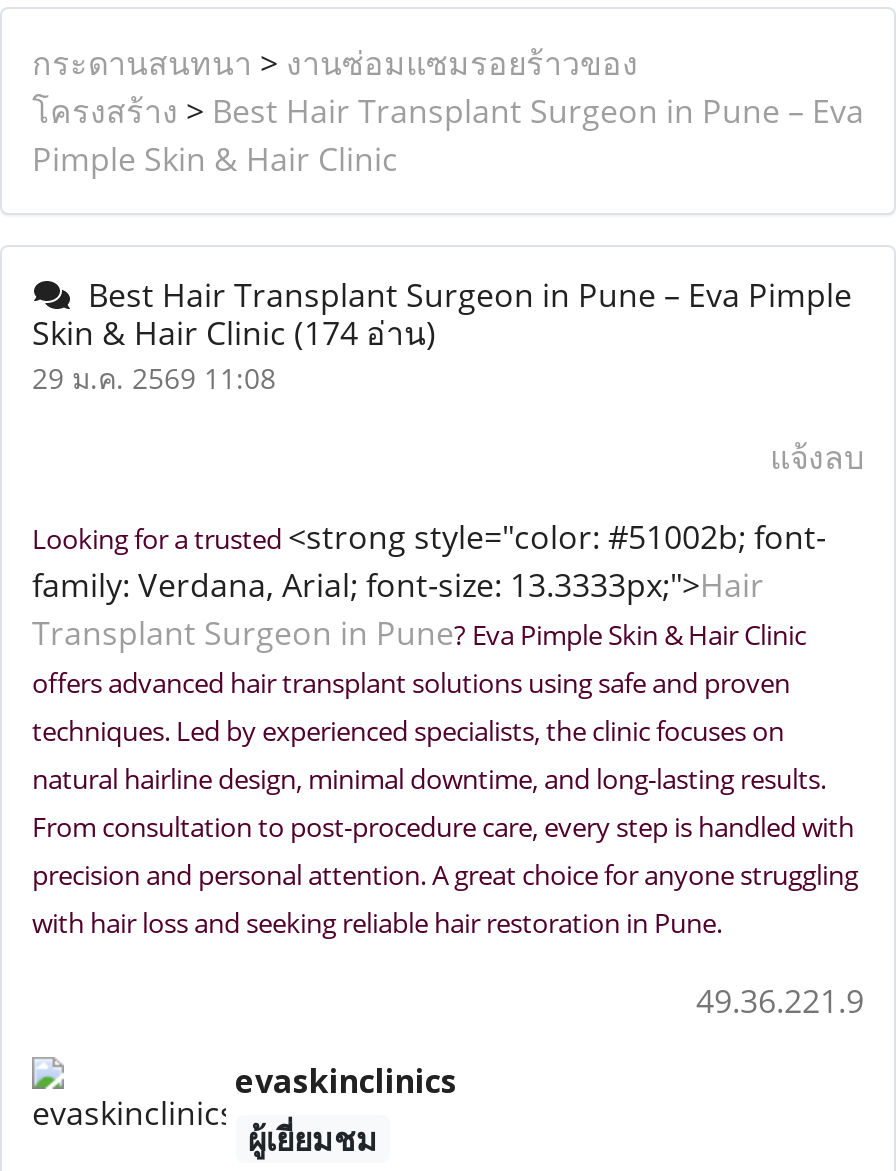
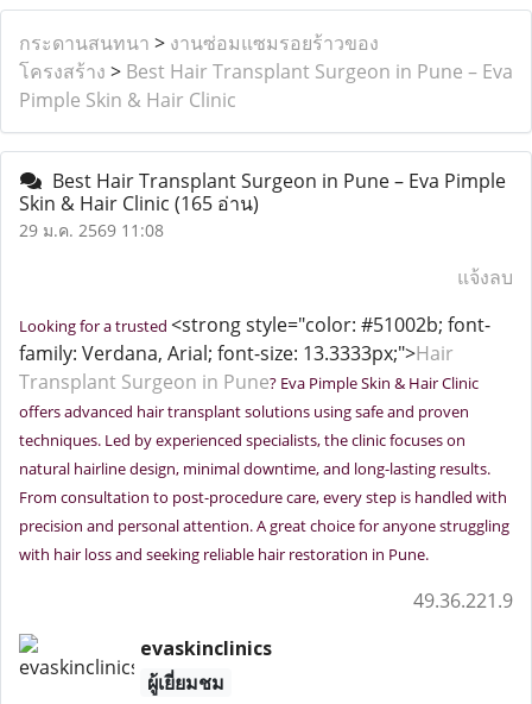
- Skin & Hair Clinic (174 อ่าน)
+ Skin & Hair Clinic (165 อ่าน)
